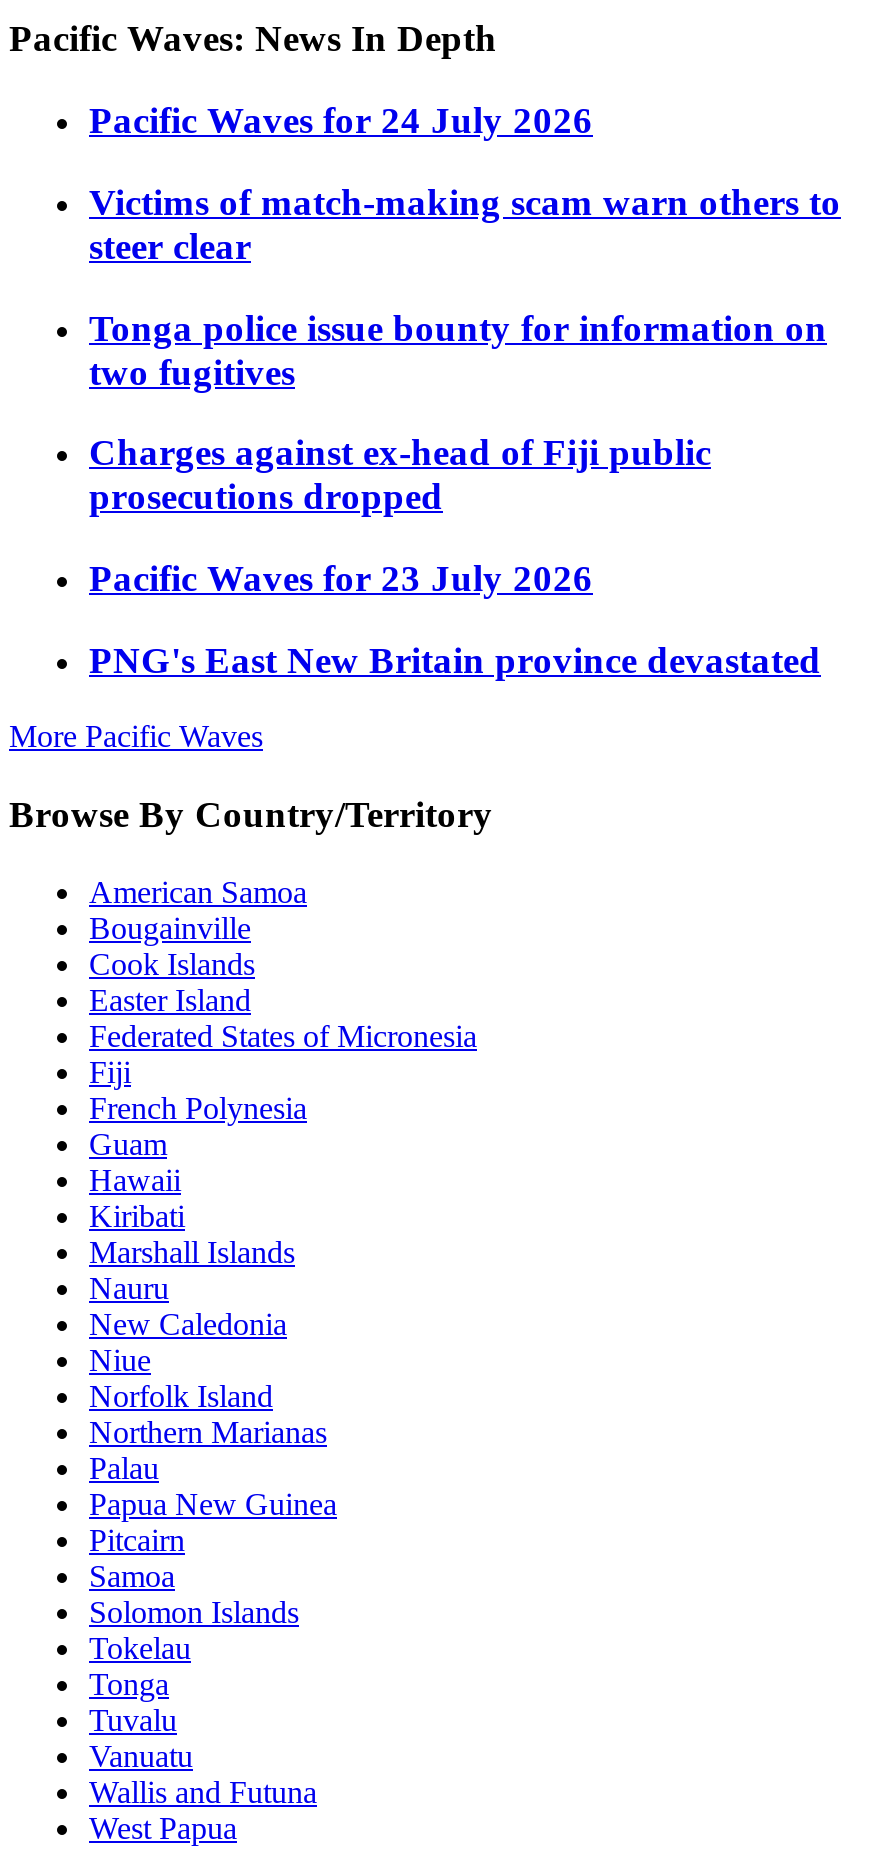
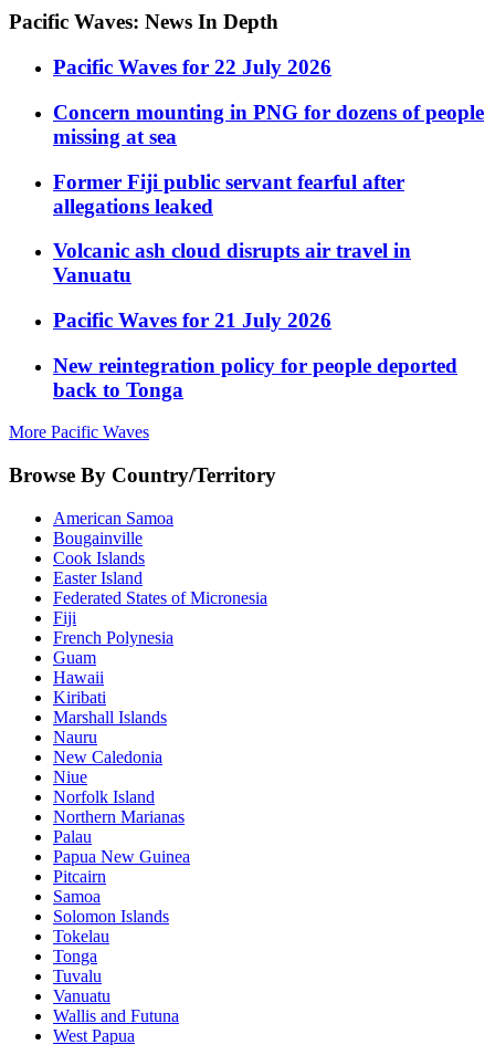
- Pacific Waves for 24 July 2026
+ Pacific Waves for 22 July 2026

- Victims of match-making scam warn others to
- steer clear
+ Concern mounting in PNG for dozens of people
+ missing at sea

- Tonga police issue bounty for information on
- two fugitives
+ Former Fiji public servant fearful after
+ allegations leaked

- Charges against ex-head of Fiji public
- prosecutions dropped
+ Volcanic ash cloud disrupts air travel in
+ Vanuatu

- Pacific Waves for 23 July 2026
+ Pacific Waves for 21 July 2026

- PNG's East New Britain province devastated
+ New reintegration policy for people deported
+ back to Tonga
